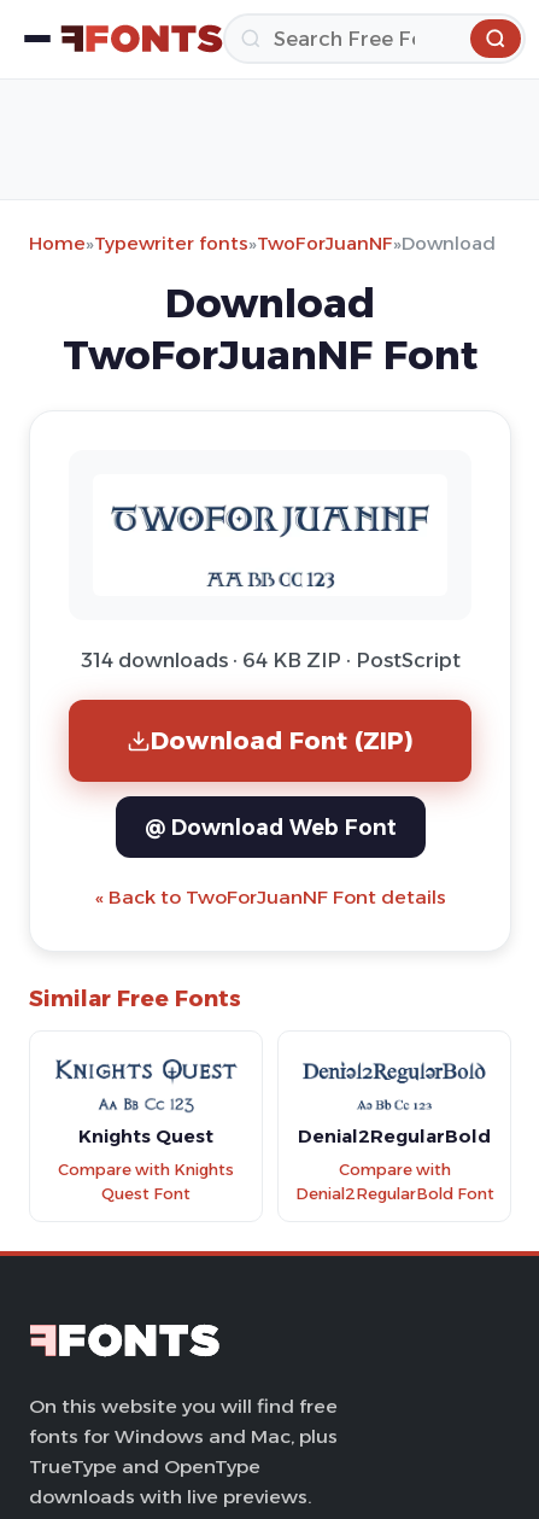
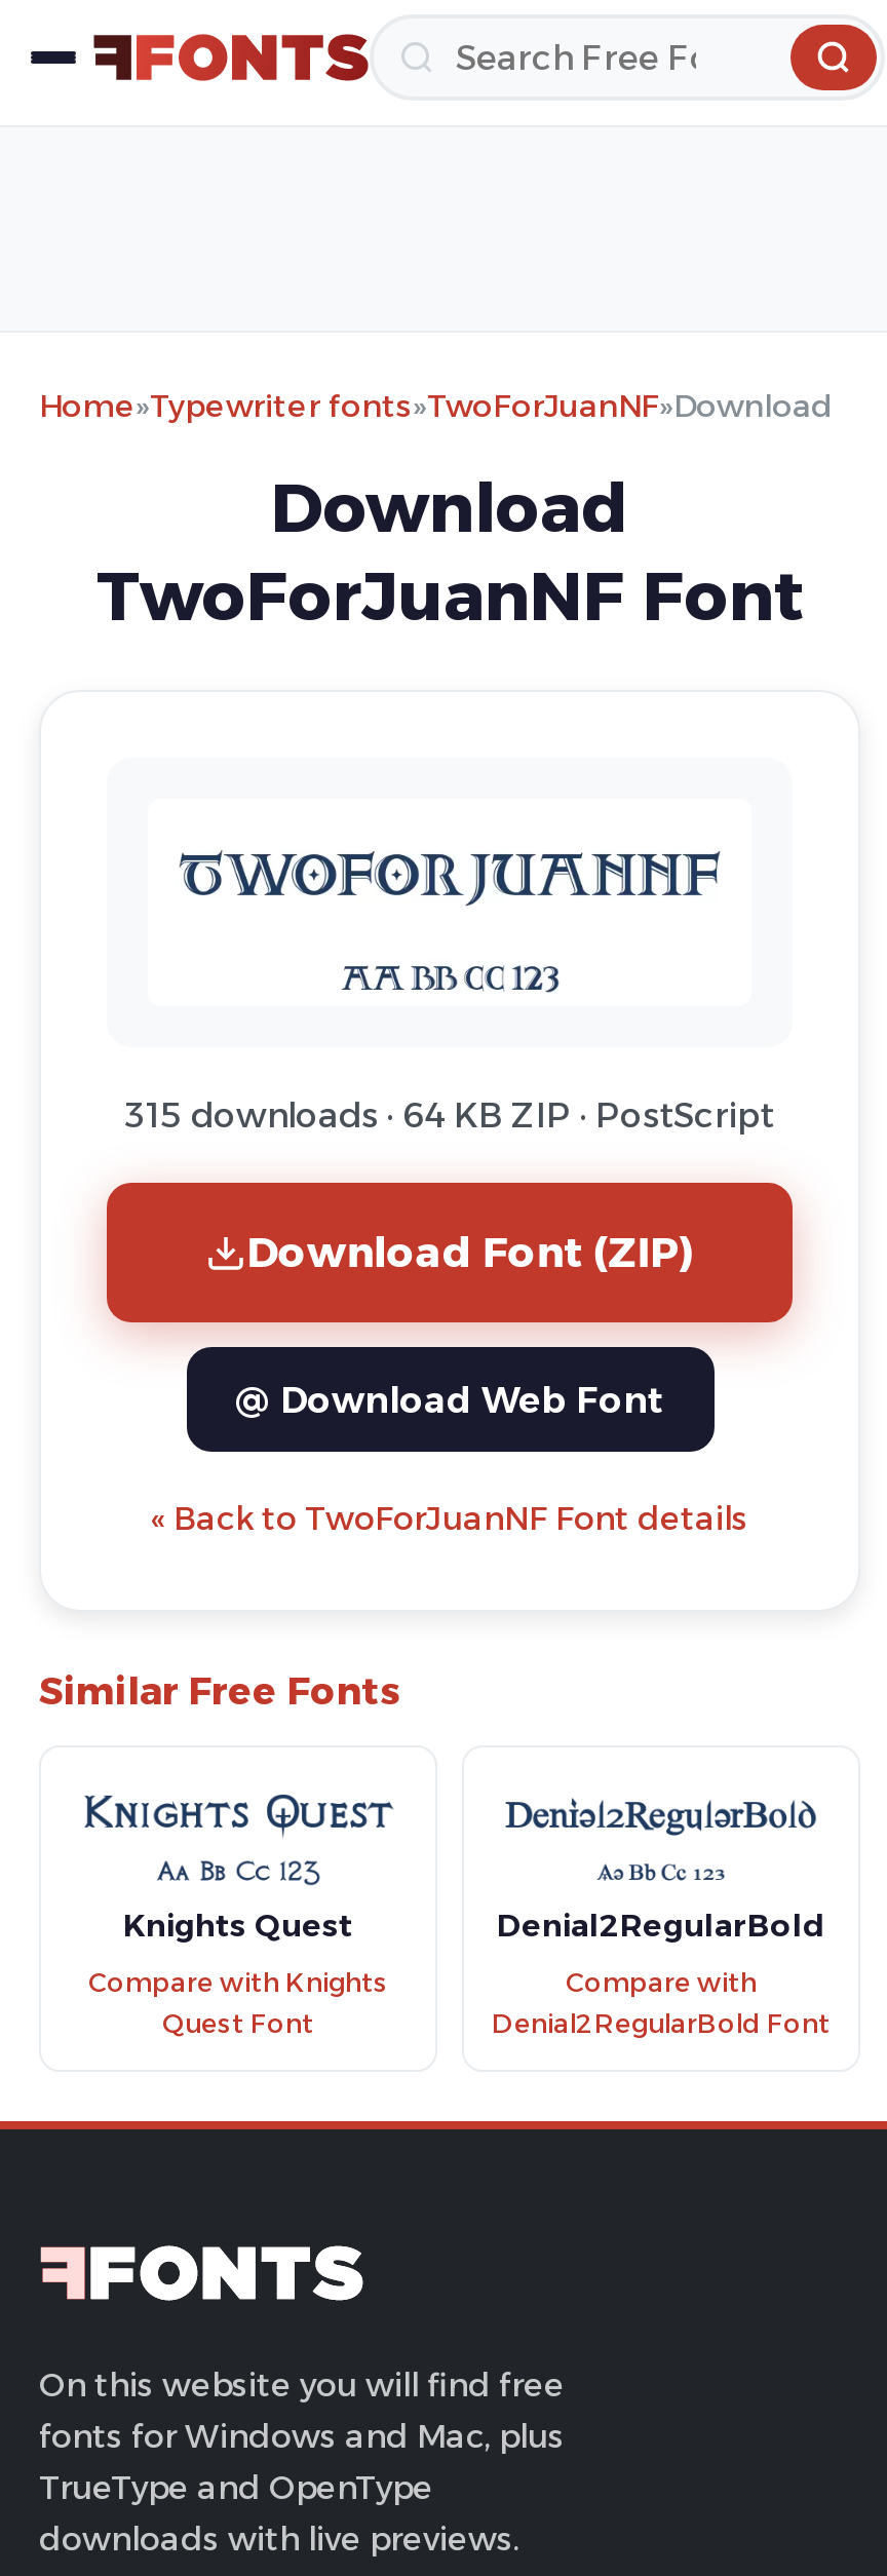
- 314 downloads · 64 KB ZIP · PostScript
+ 315 downloads · 64 KB ZIP · PostScript
